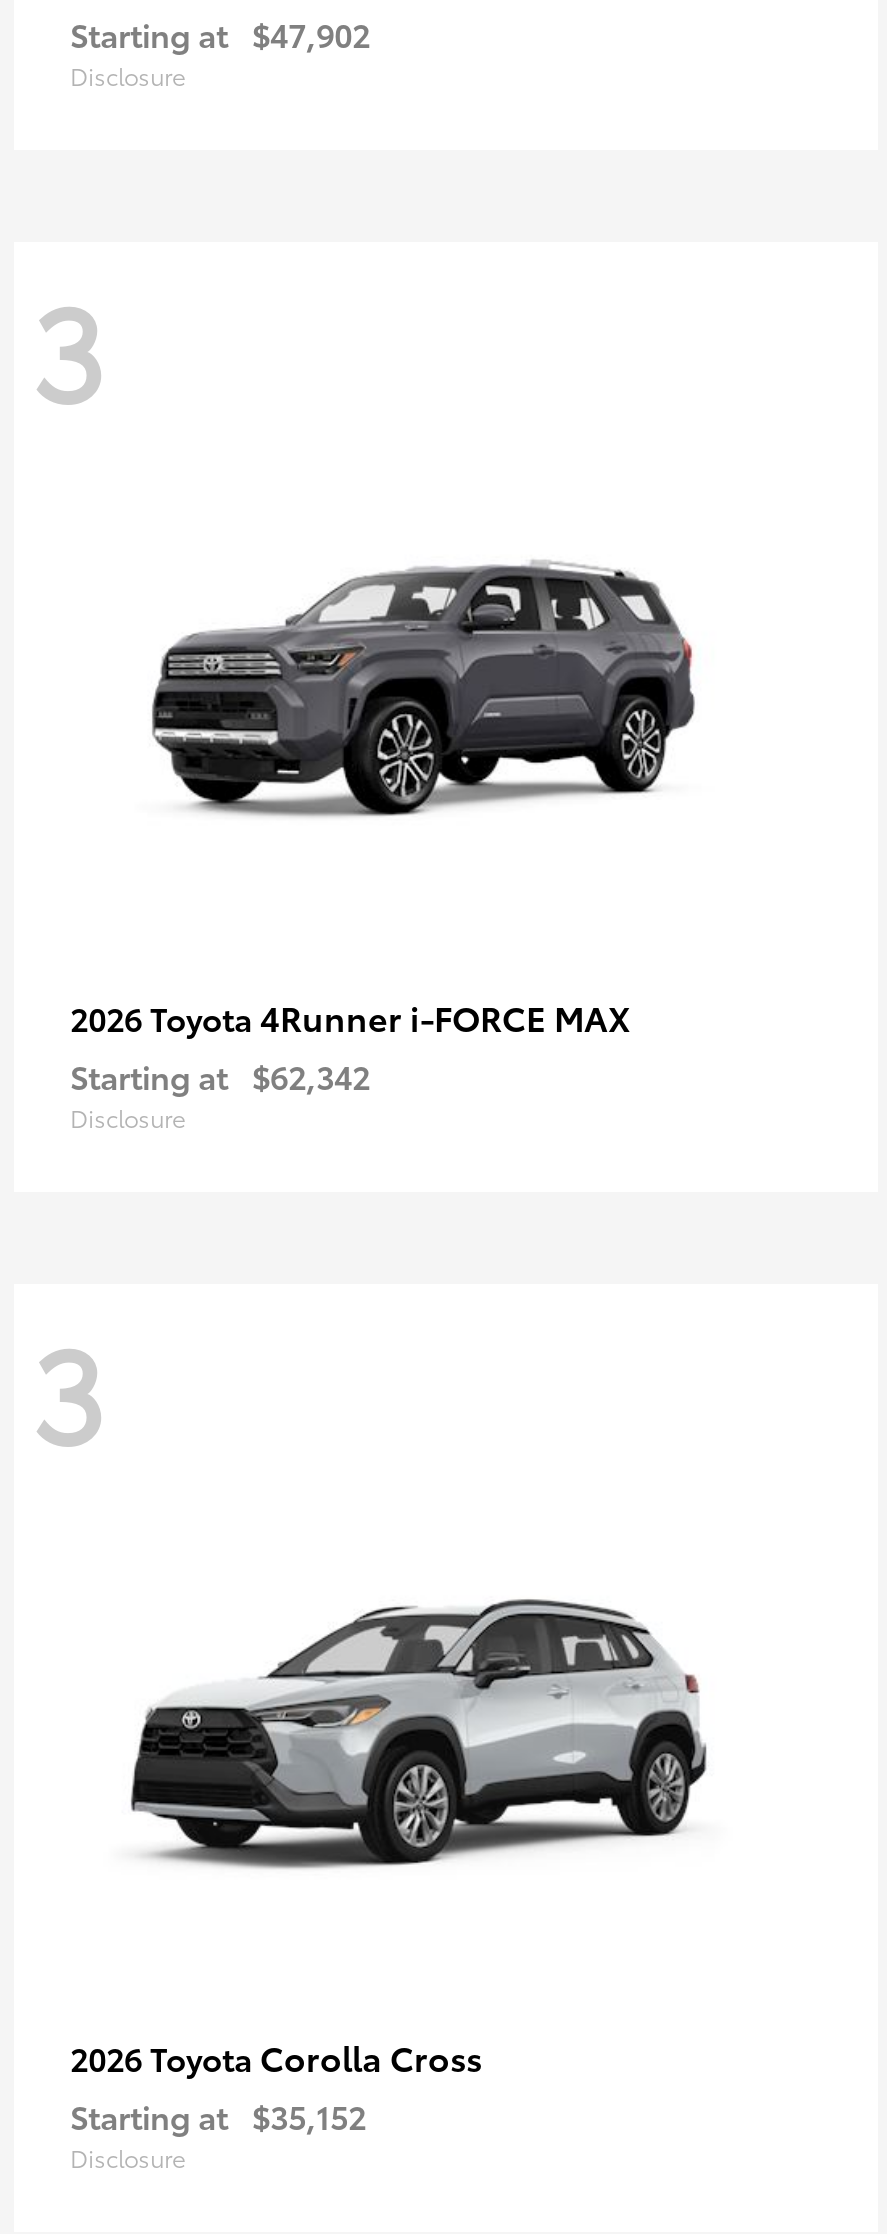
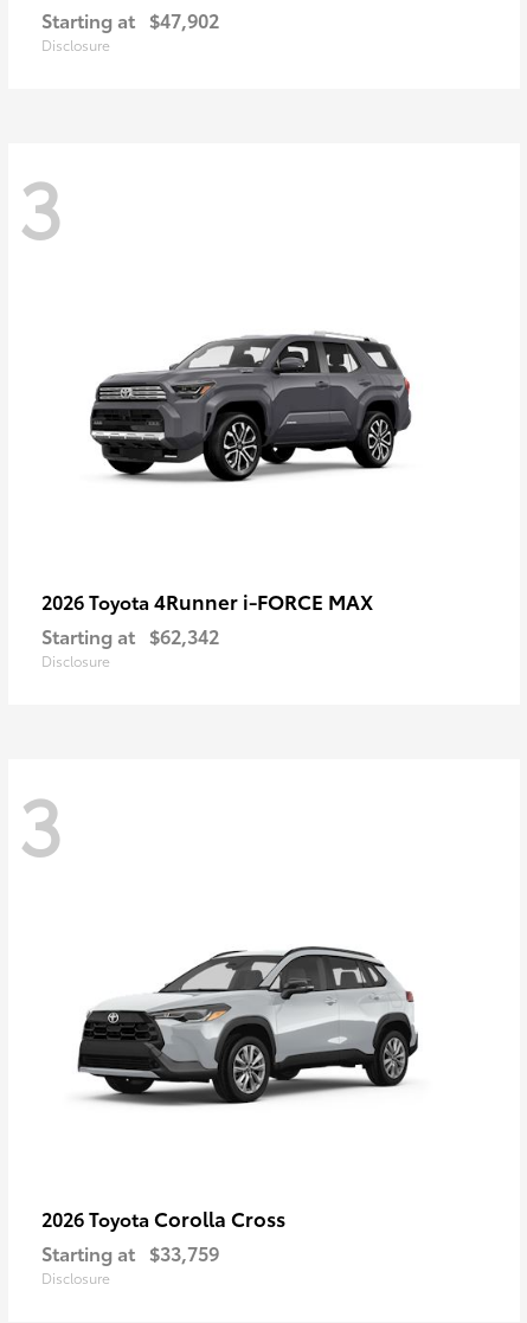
- Starting at $35,152
+ Starting at $33,759
